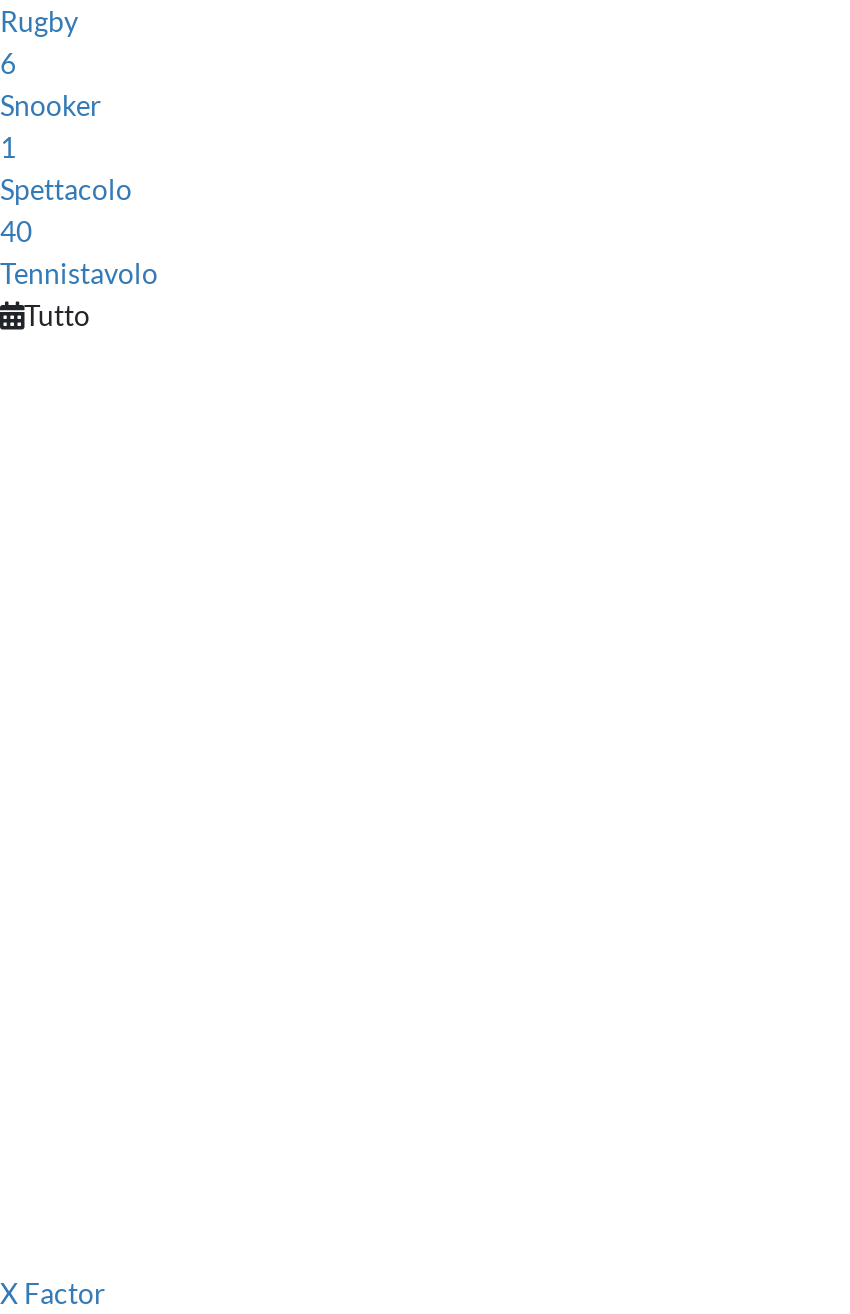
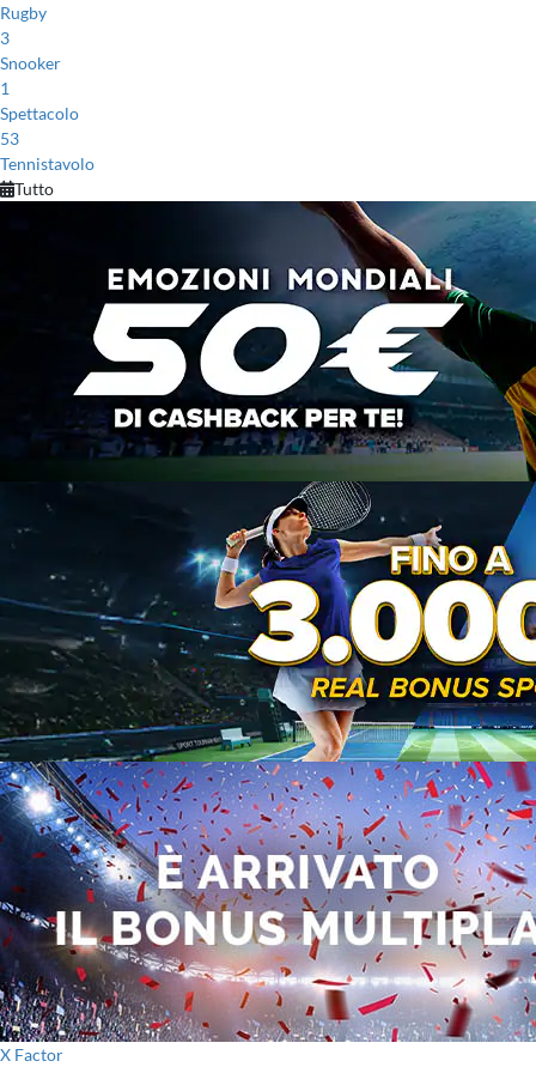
- 6
+ 3

- 40
+ 53

+ [image]
